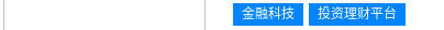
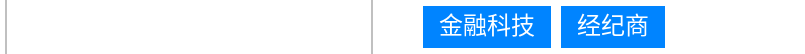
- 投资理财平台
+ 经纪商
